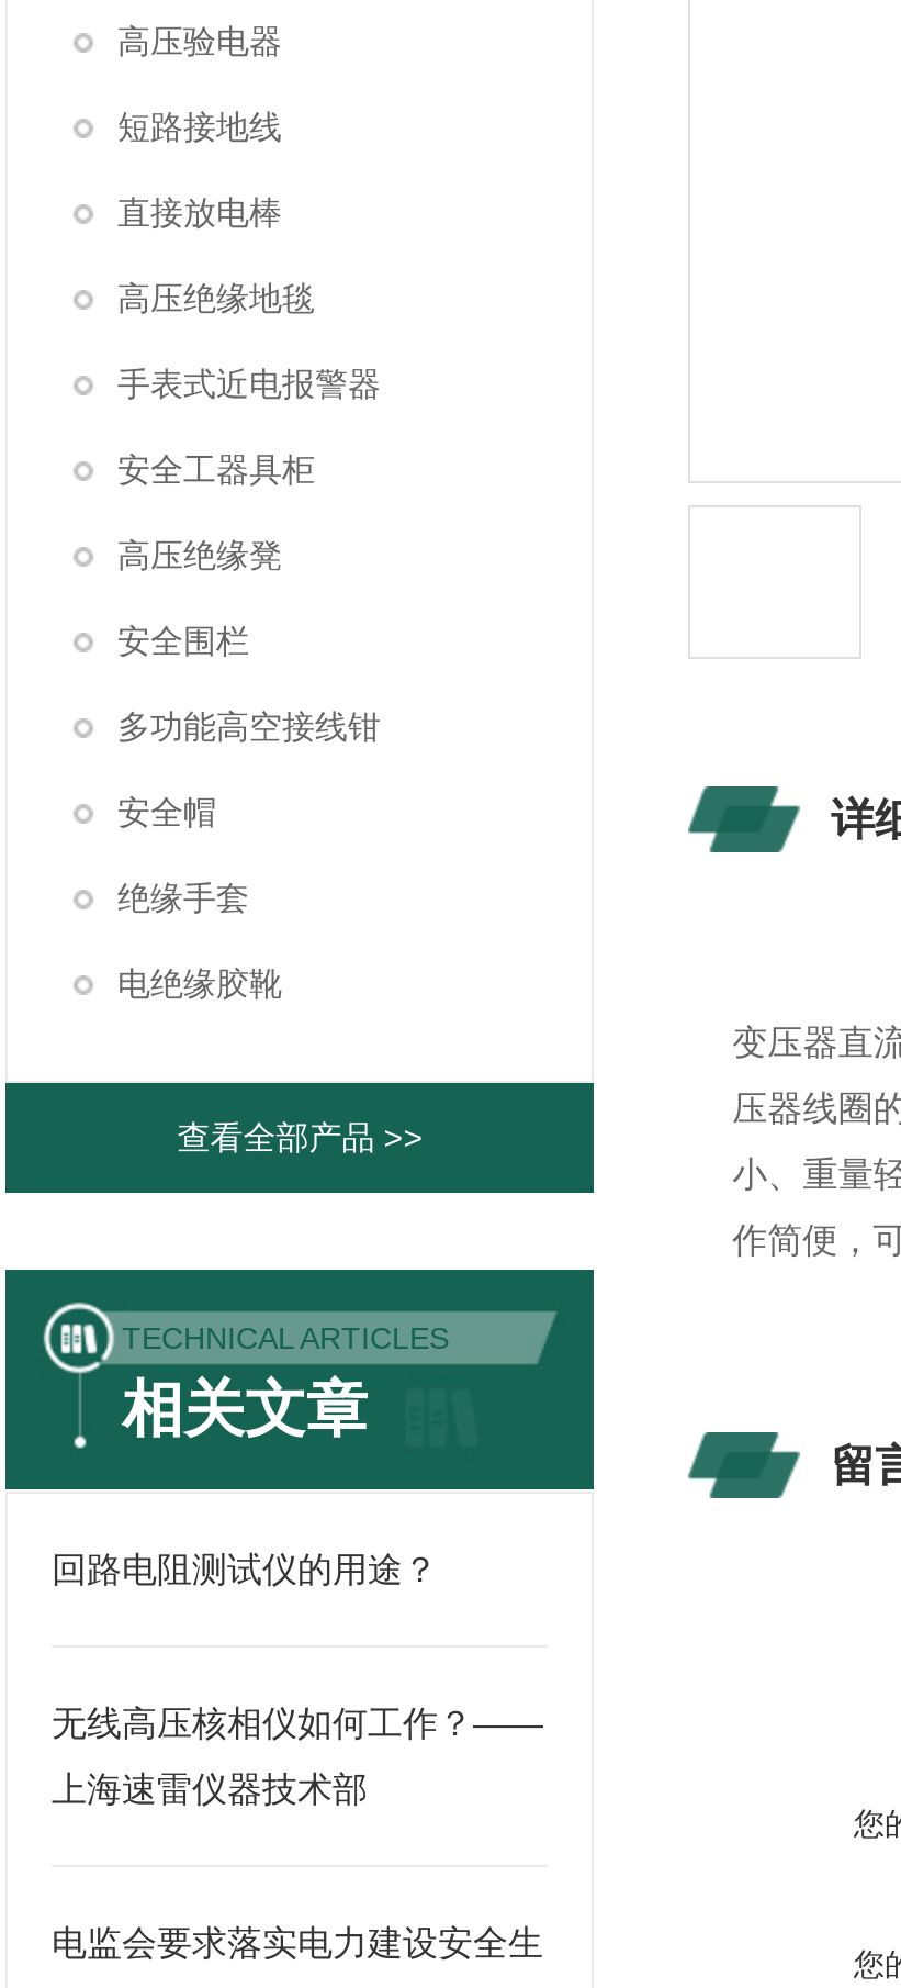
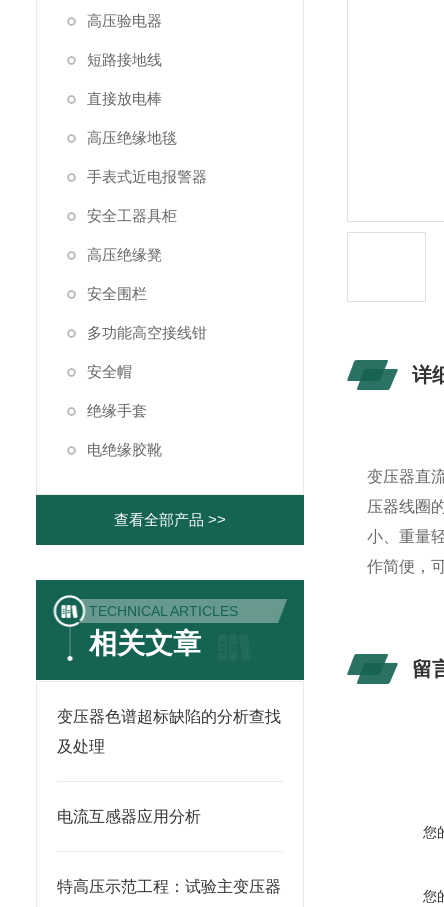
- 回路电阻测试仪的用途？
+ 变压器色谱超标缺陷的分析查找

- 无线高压核相仪如何工作？——
+ 及处理

- 上海速雷仪器技术部
+ 电流互感器应用分析

- 电监会要求落实电力建设安全生
+ 特高压示范工程：试验主变压器
